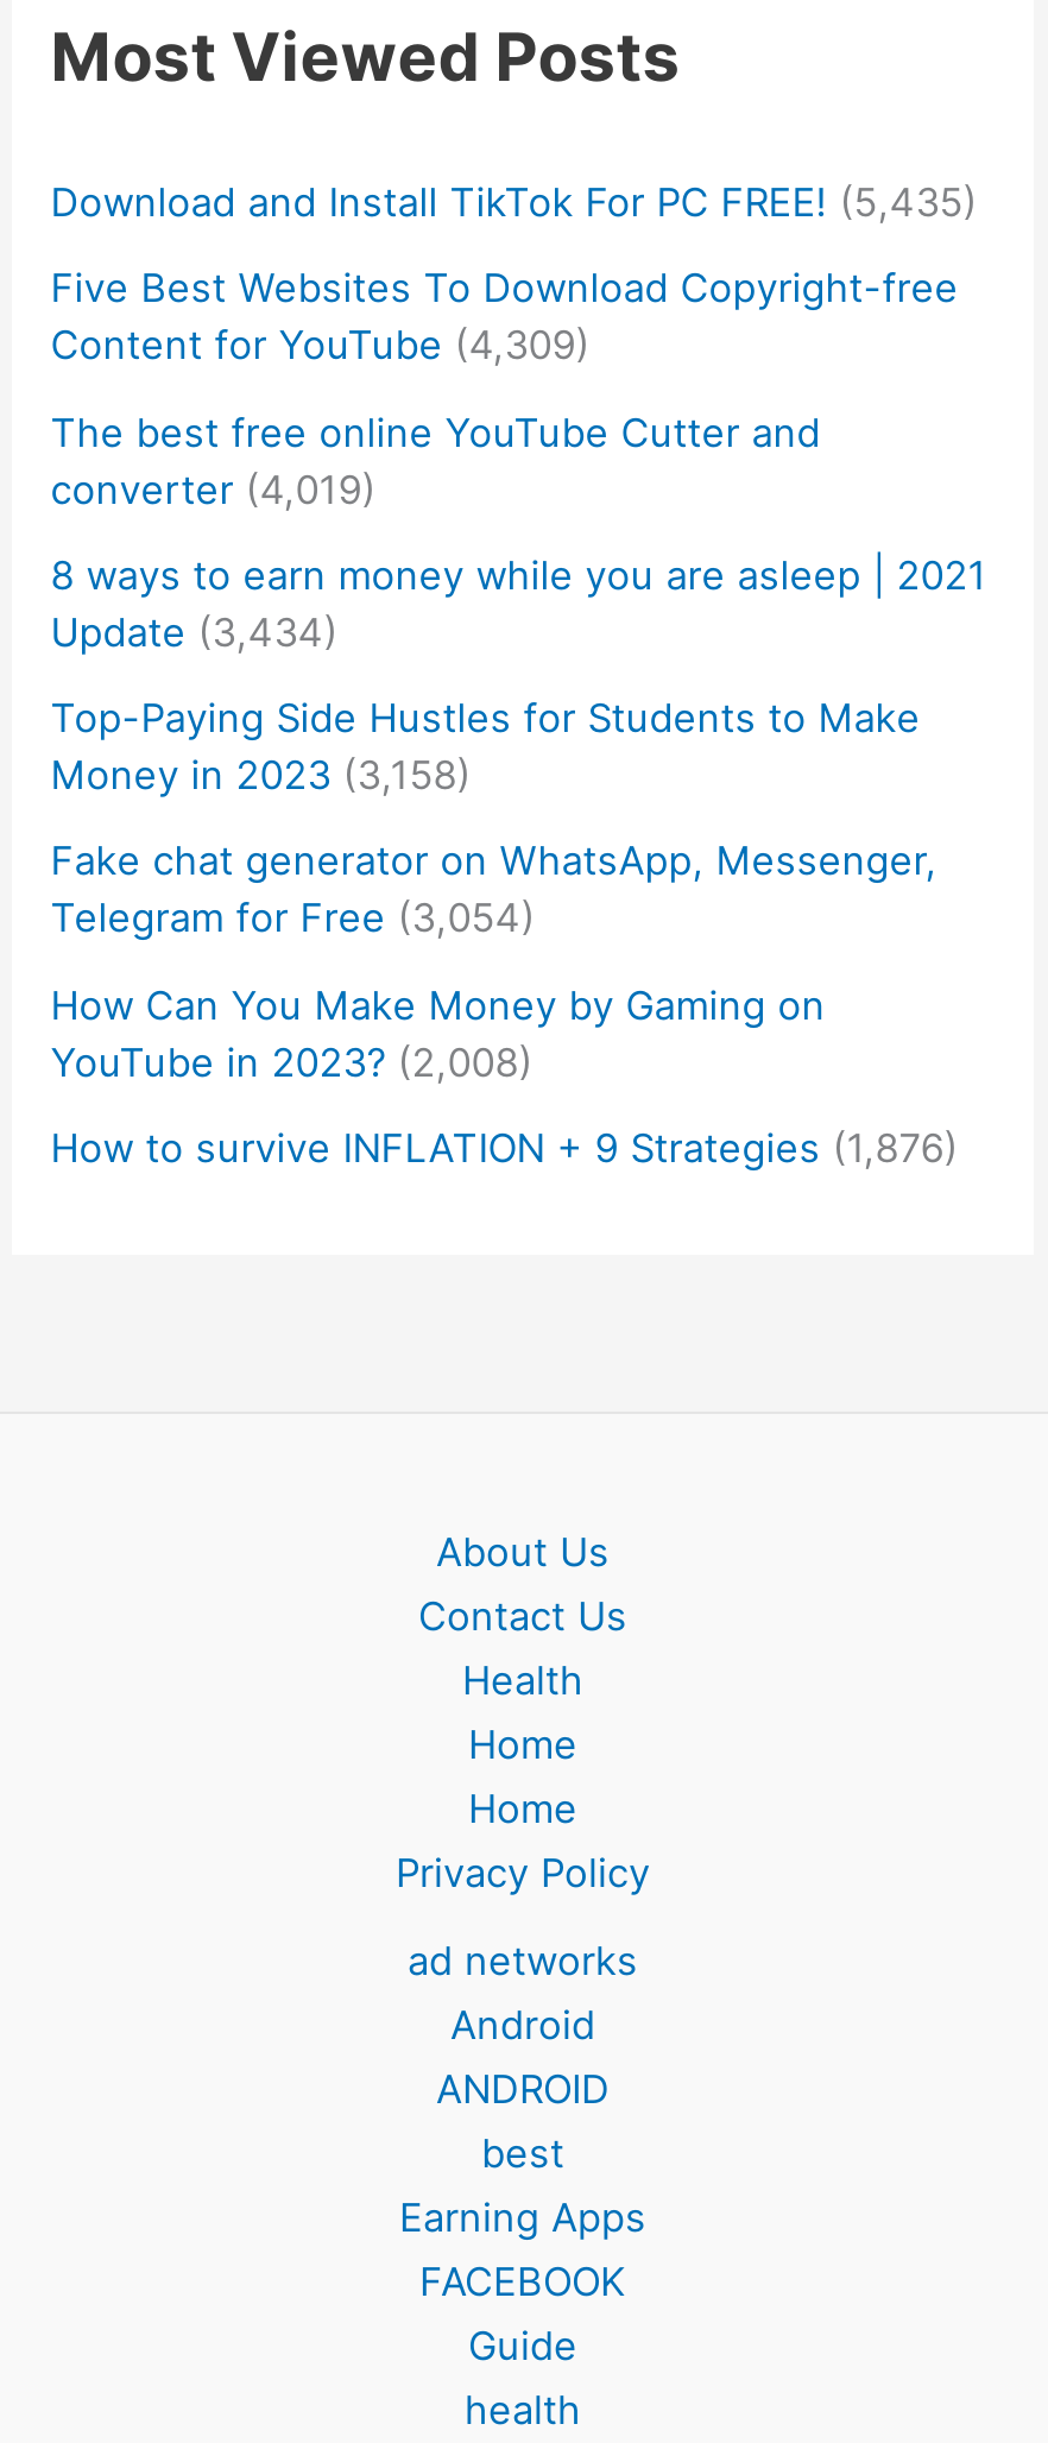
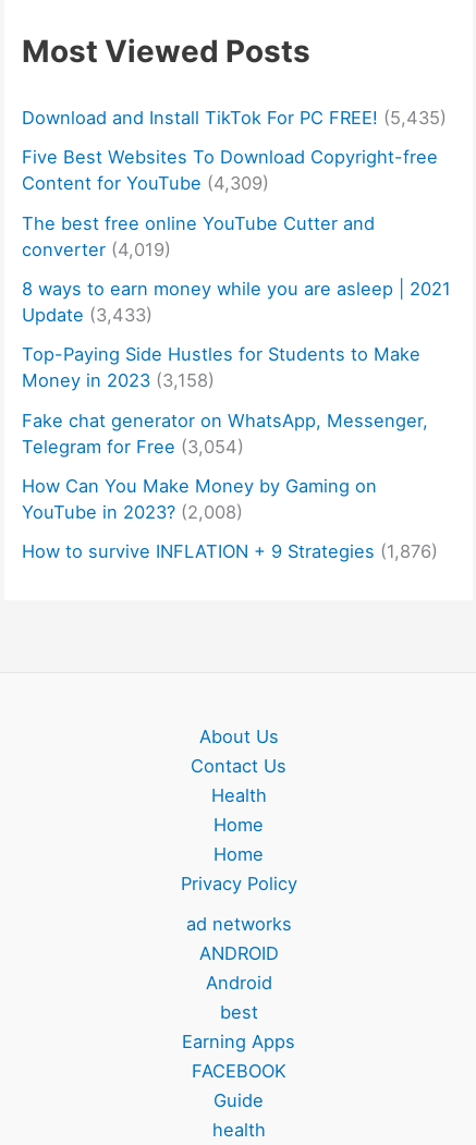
- Update (3,434)
+ Update (3,433)

moved down: Android

moved up: ANDROID
